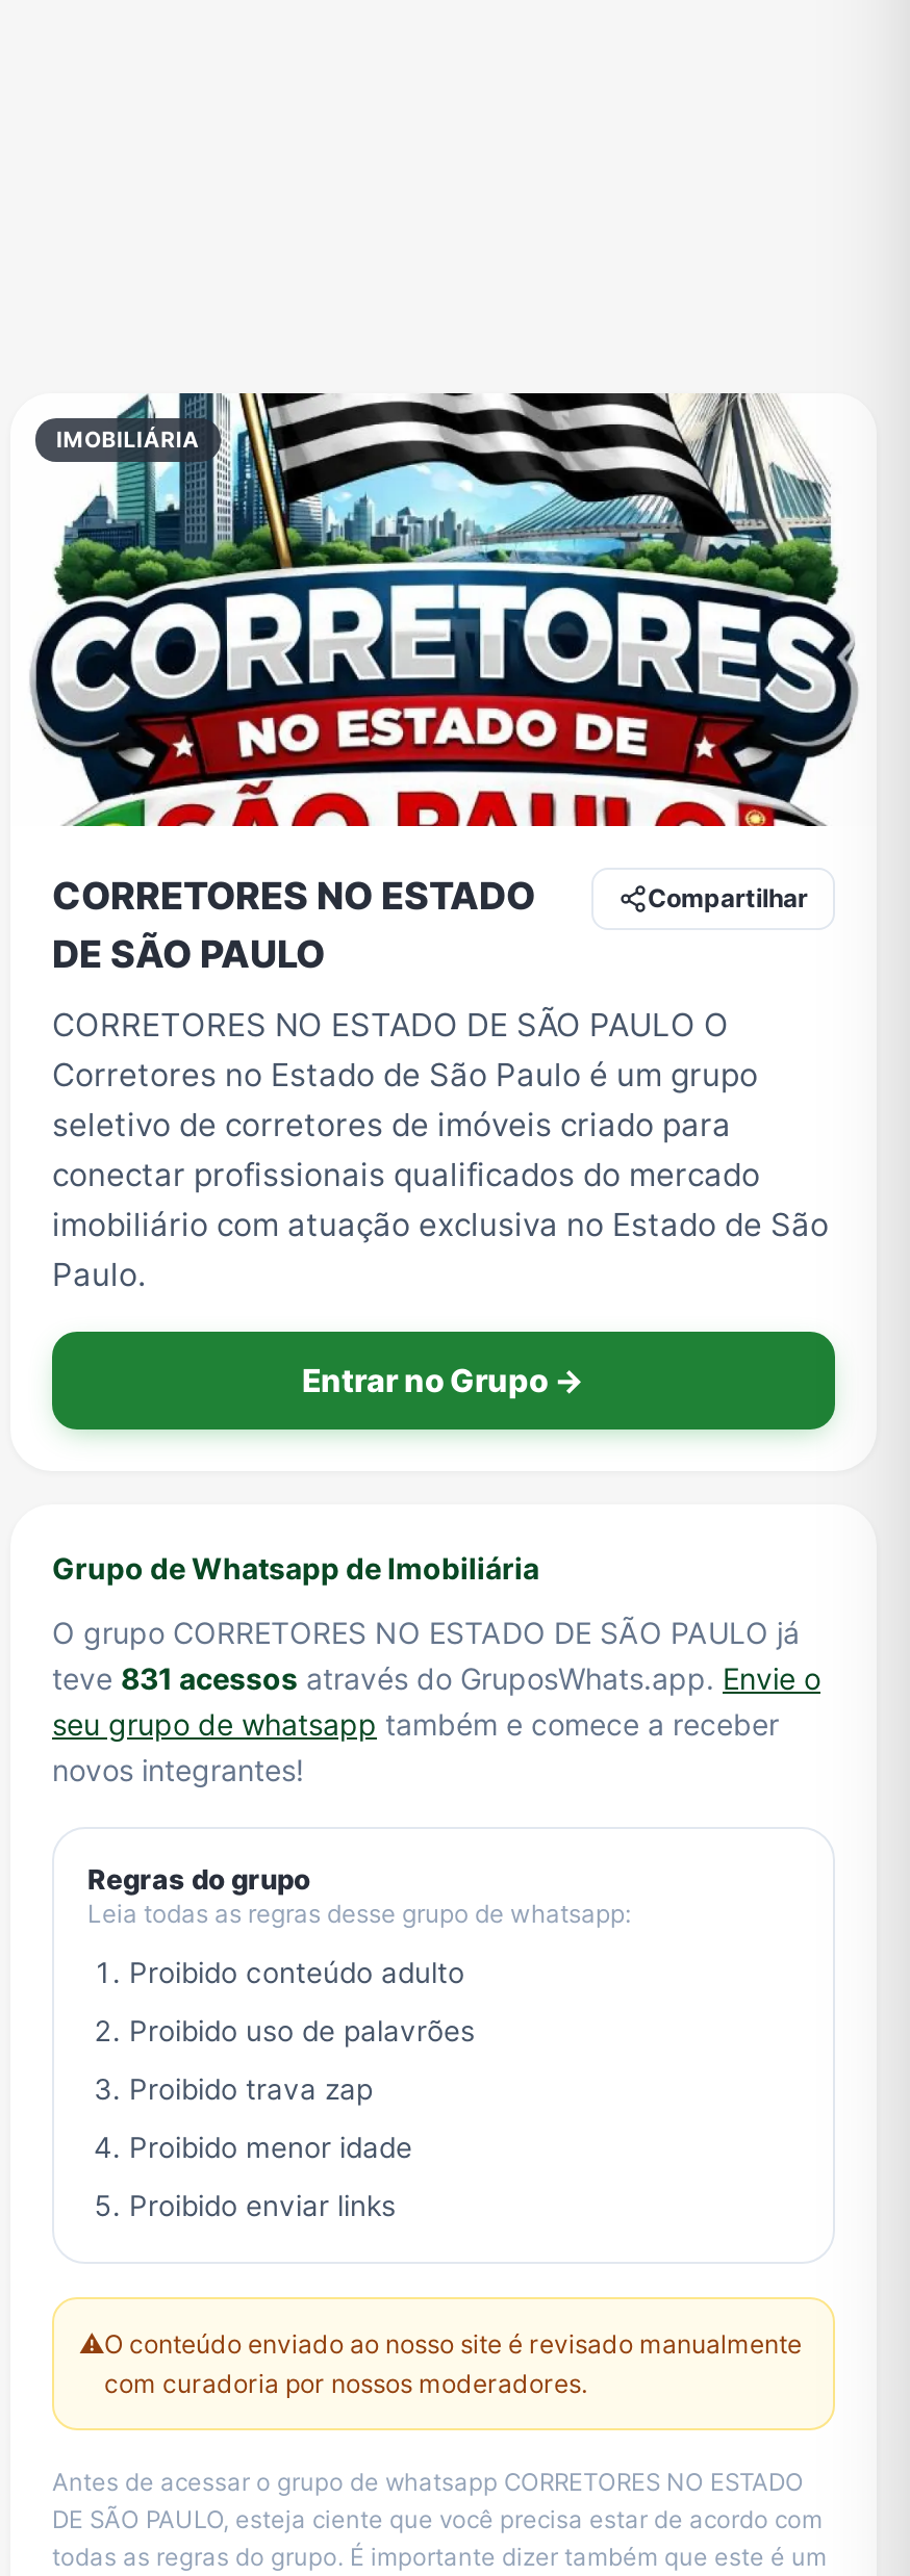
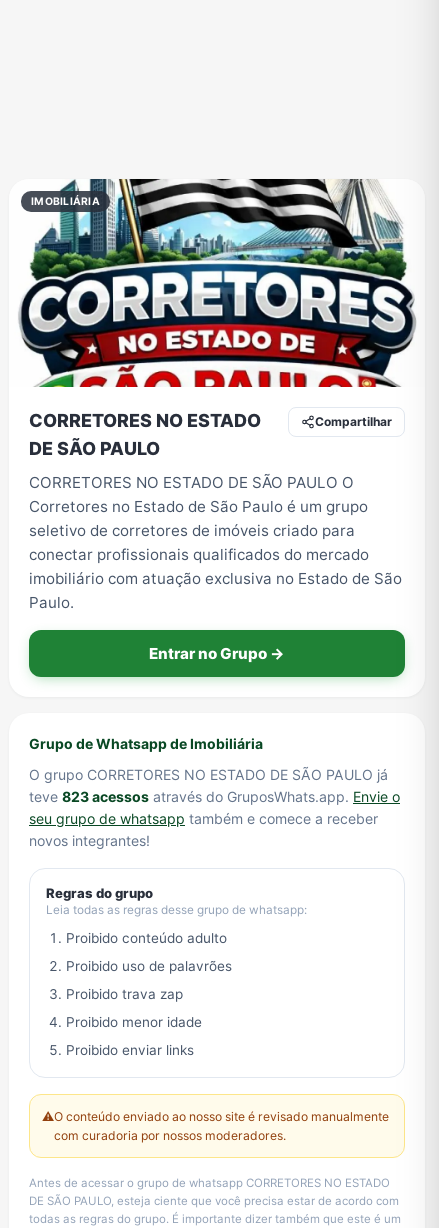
- teve 831 acessos através do GruposWhats.app. Envie o
+ teve 823 acessos através do GruposWhats.app. Envie o
